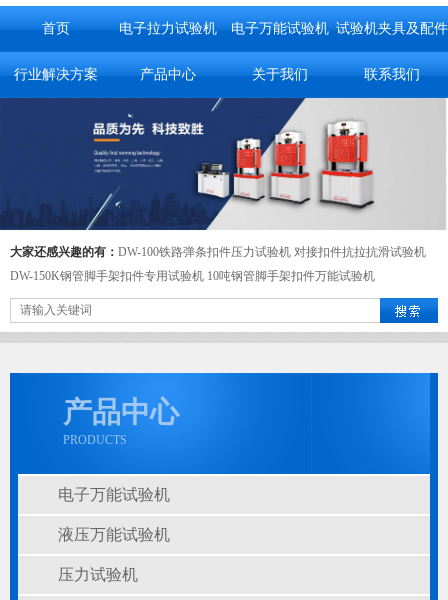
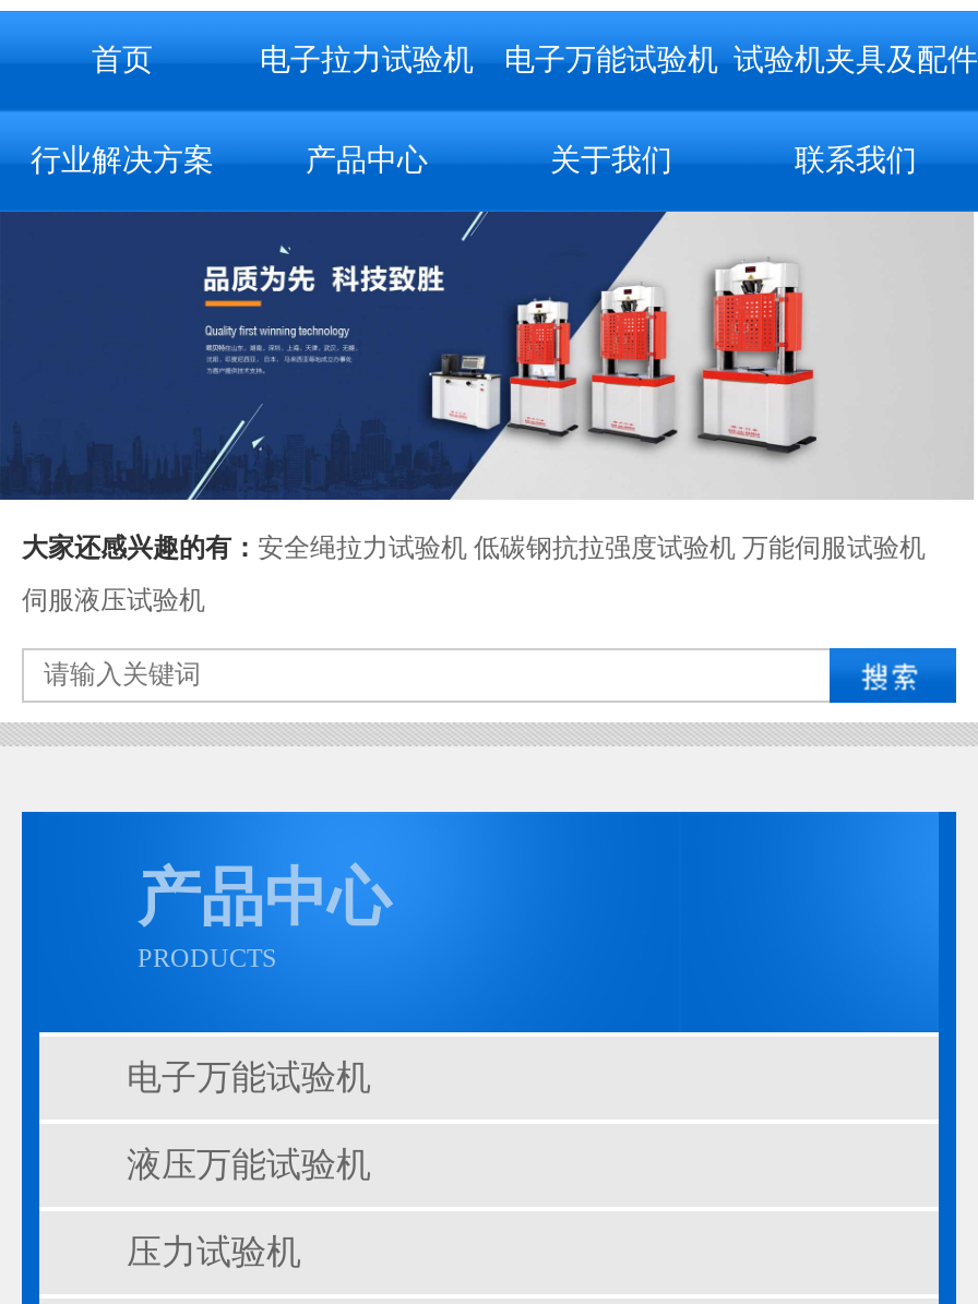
- 大家还感兴趣的有：DW-100铁路弹条扣件压力试验机 对接扣件抗拉抗滑试验机
+ 大家还感兴趣的有：安全绳拉力试验机 低碳钢抗拉强度试验机 万能伺服试验机

- DW-150K钢管脚手架扣件专用试验机 10吨钢管脚手架扣件万能试验机
+ 伺服液压试验机
